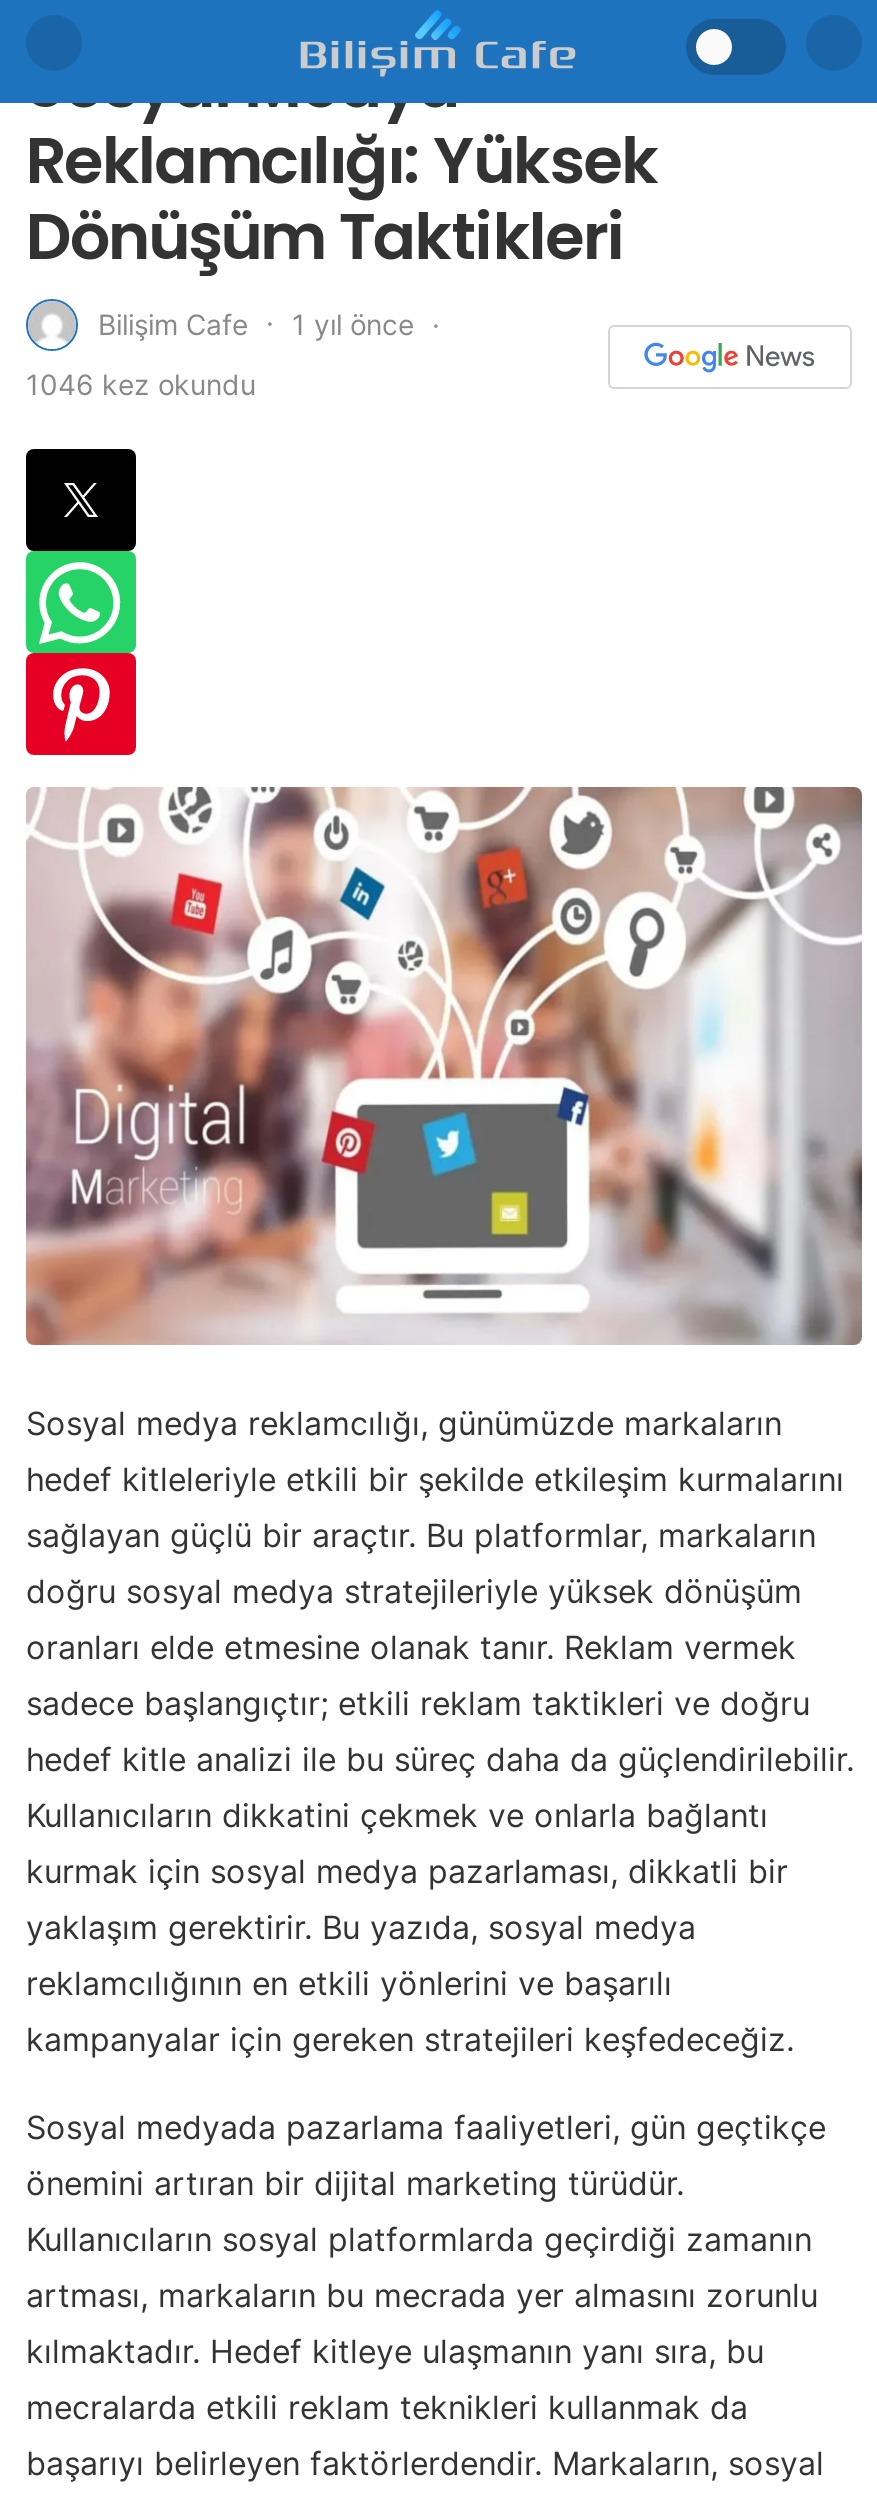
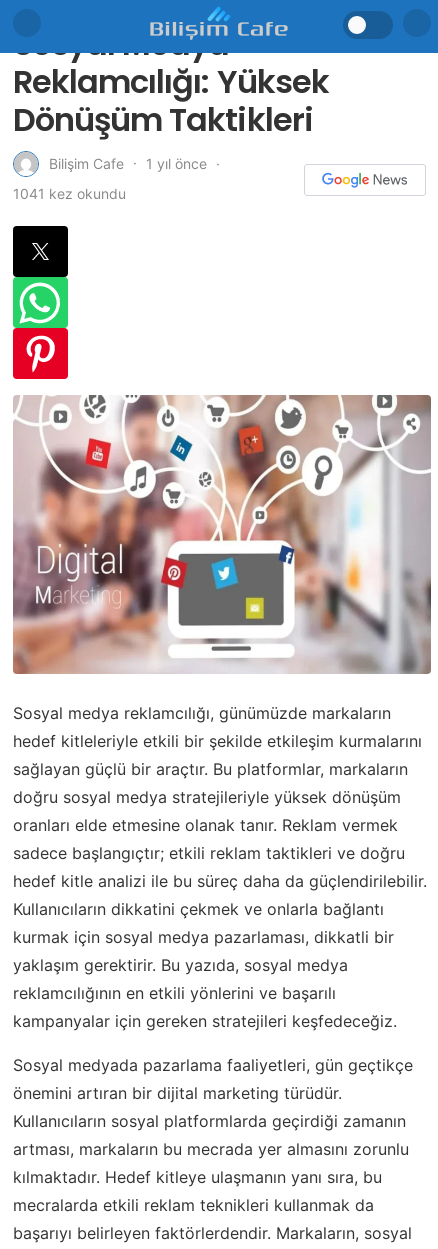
- 1046 kez okundu
+ 1041 kez okundu
